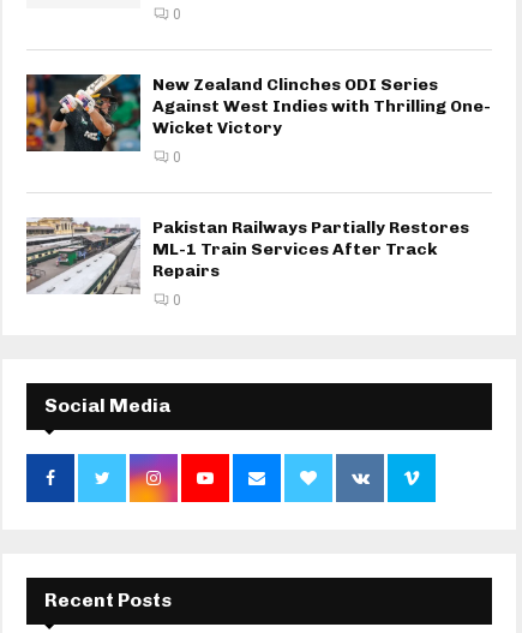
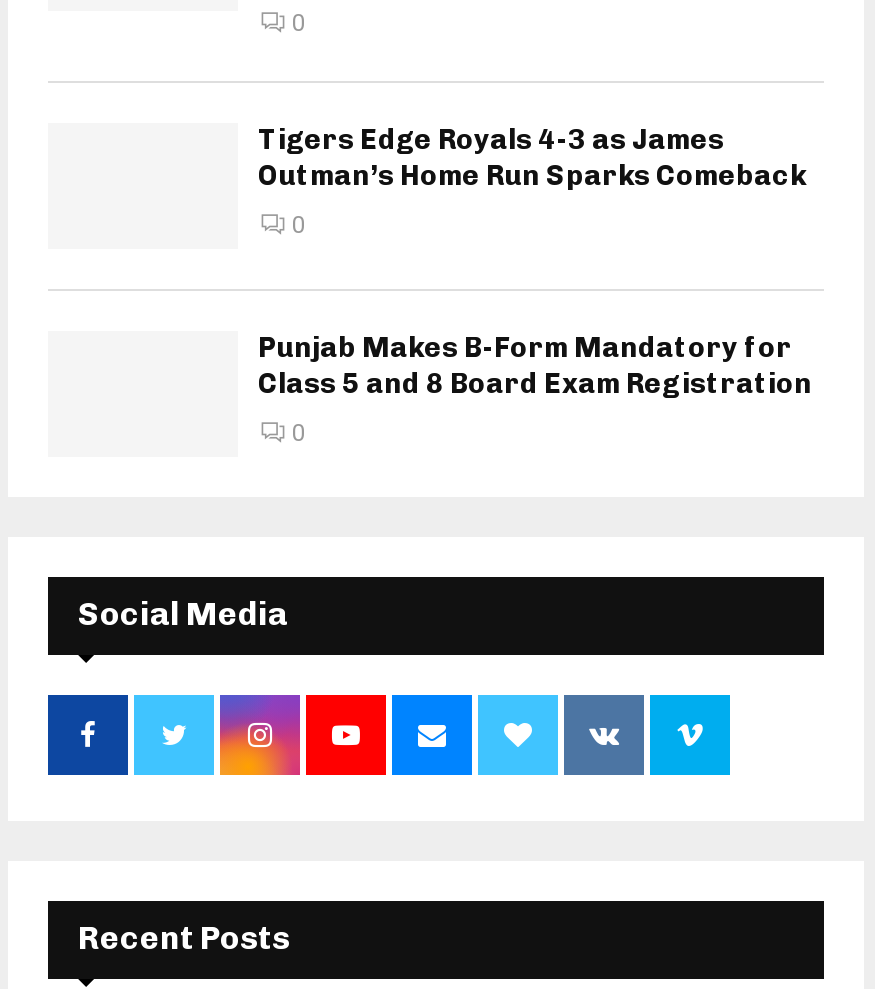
- [image]

- New Zealand Clinches ODI Series
- Against West Indies with Thrilling One-
- Wicket Victory
+ Tigers Edge Royals 4-3 as James
+ Outman’s Home Run Sparks Comeback

- [image]

- Pakistan Railways Partially Restores
- ML-1 Train Services After Track
- Repairs
+ Punjab Makes B-Form Mandatory for
+ Class 5 and 8 Board Exam Registration
